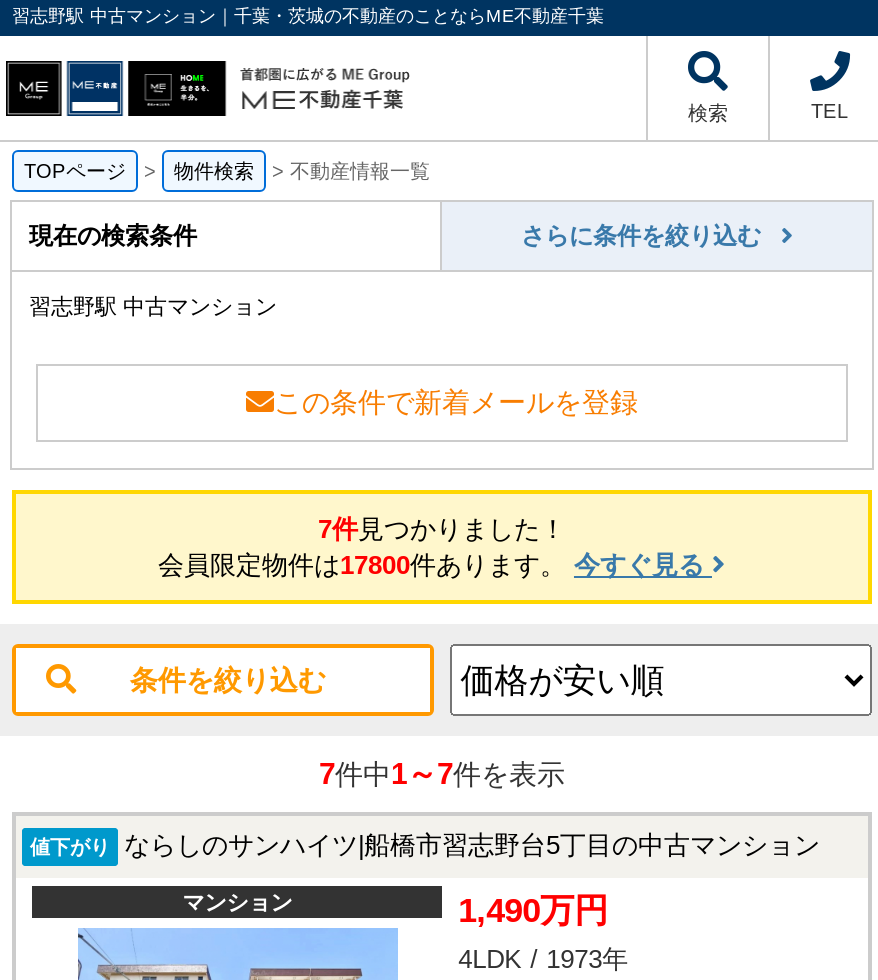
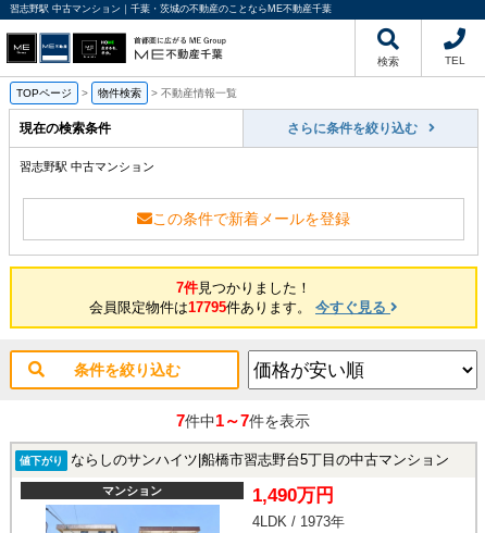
- 会員限定物件は17800件あります。今すぐ見る
+ 会員限定物件は17795件あります。今すぐ見る
